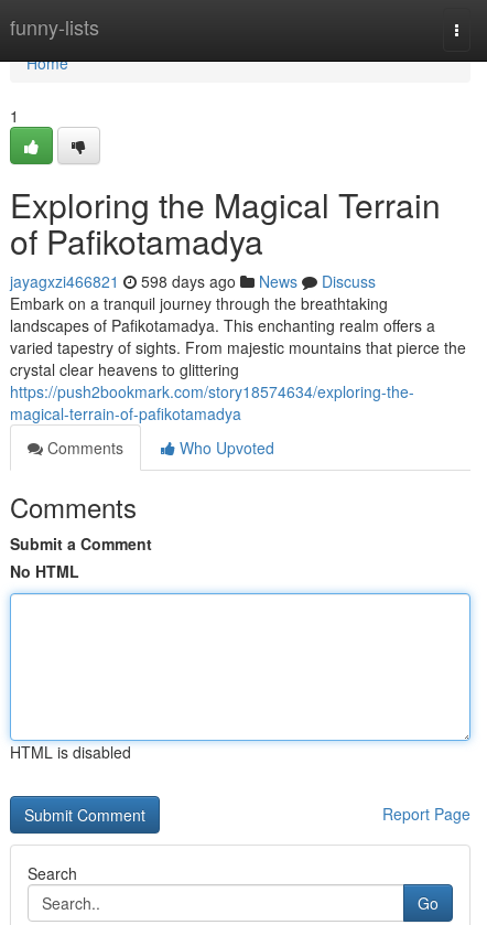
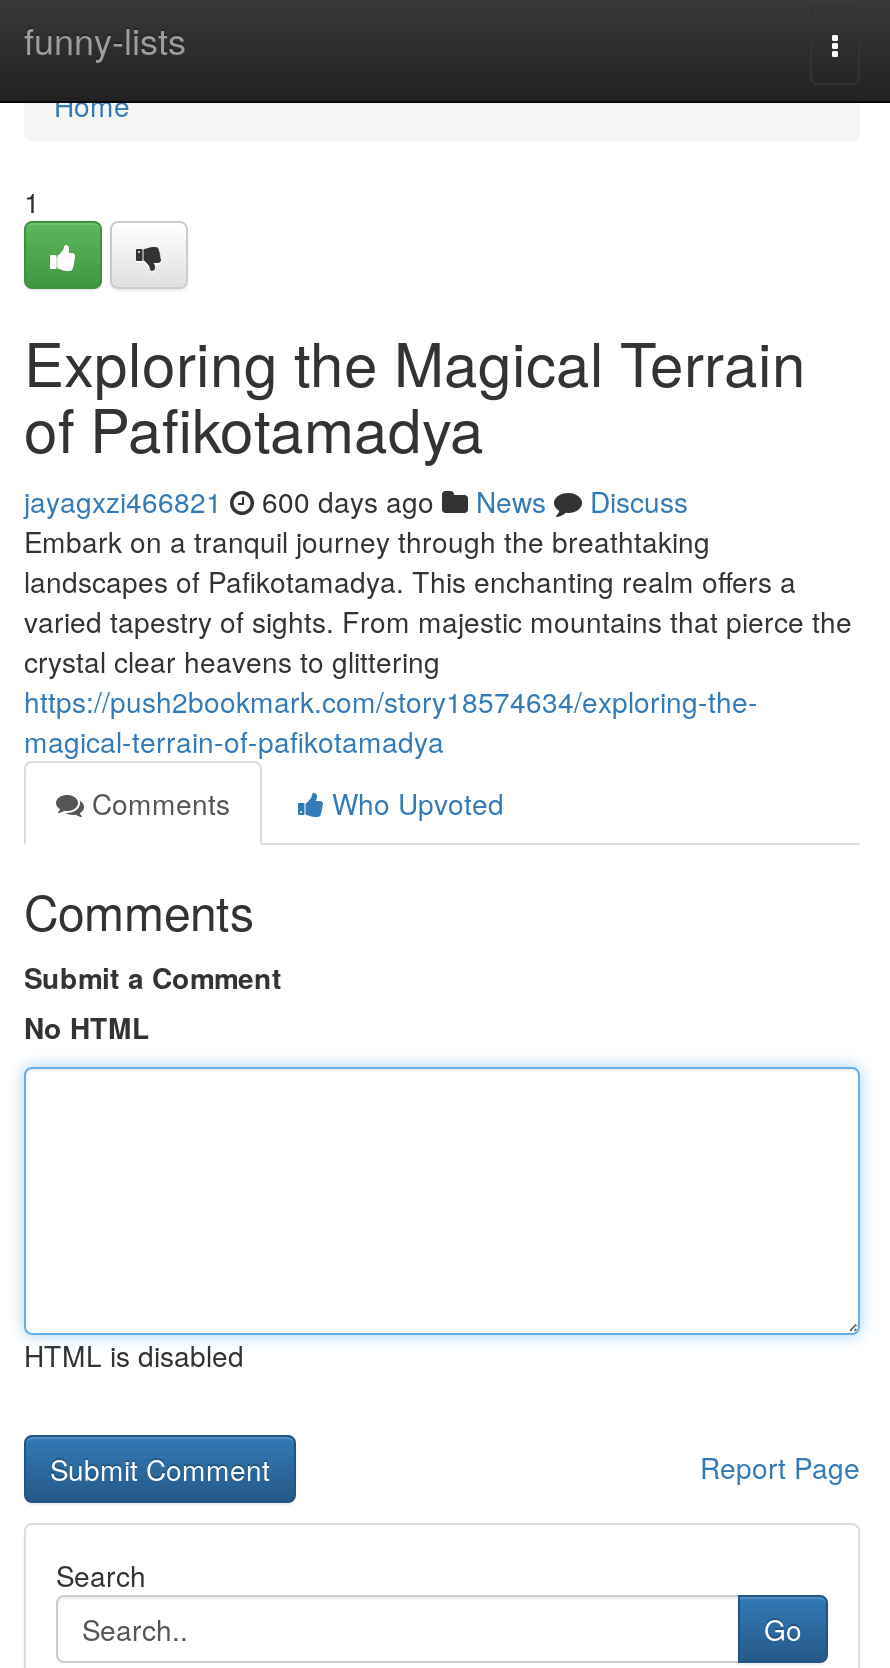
- jayagxzi466821 598 days ago News Discuss
+ jayagxzi466821 600 days ago News Discuss
